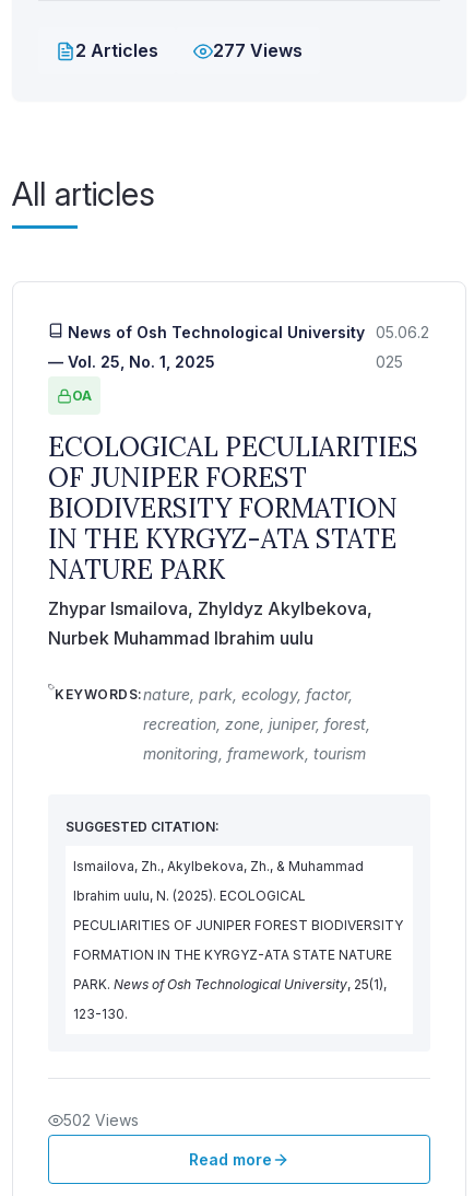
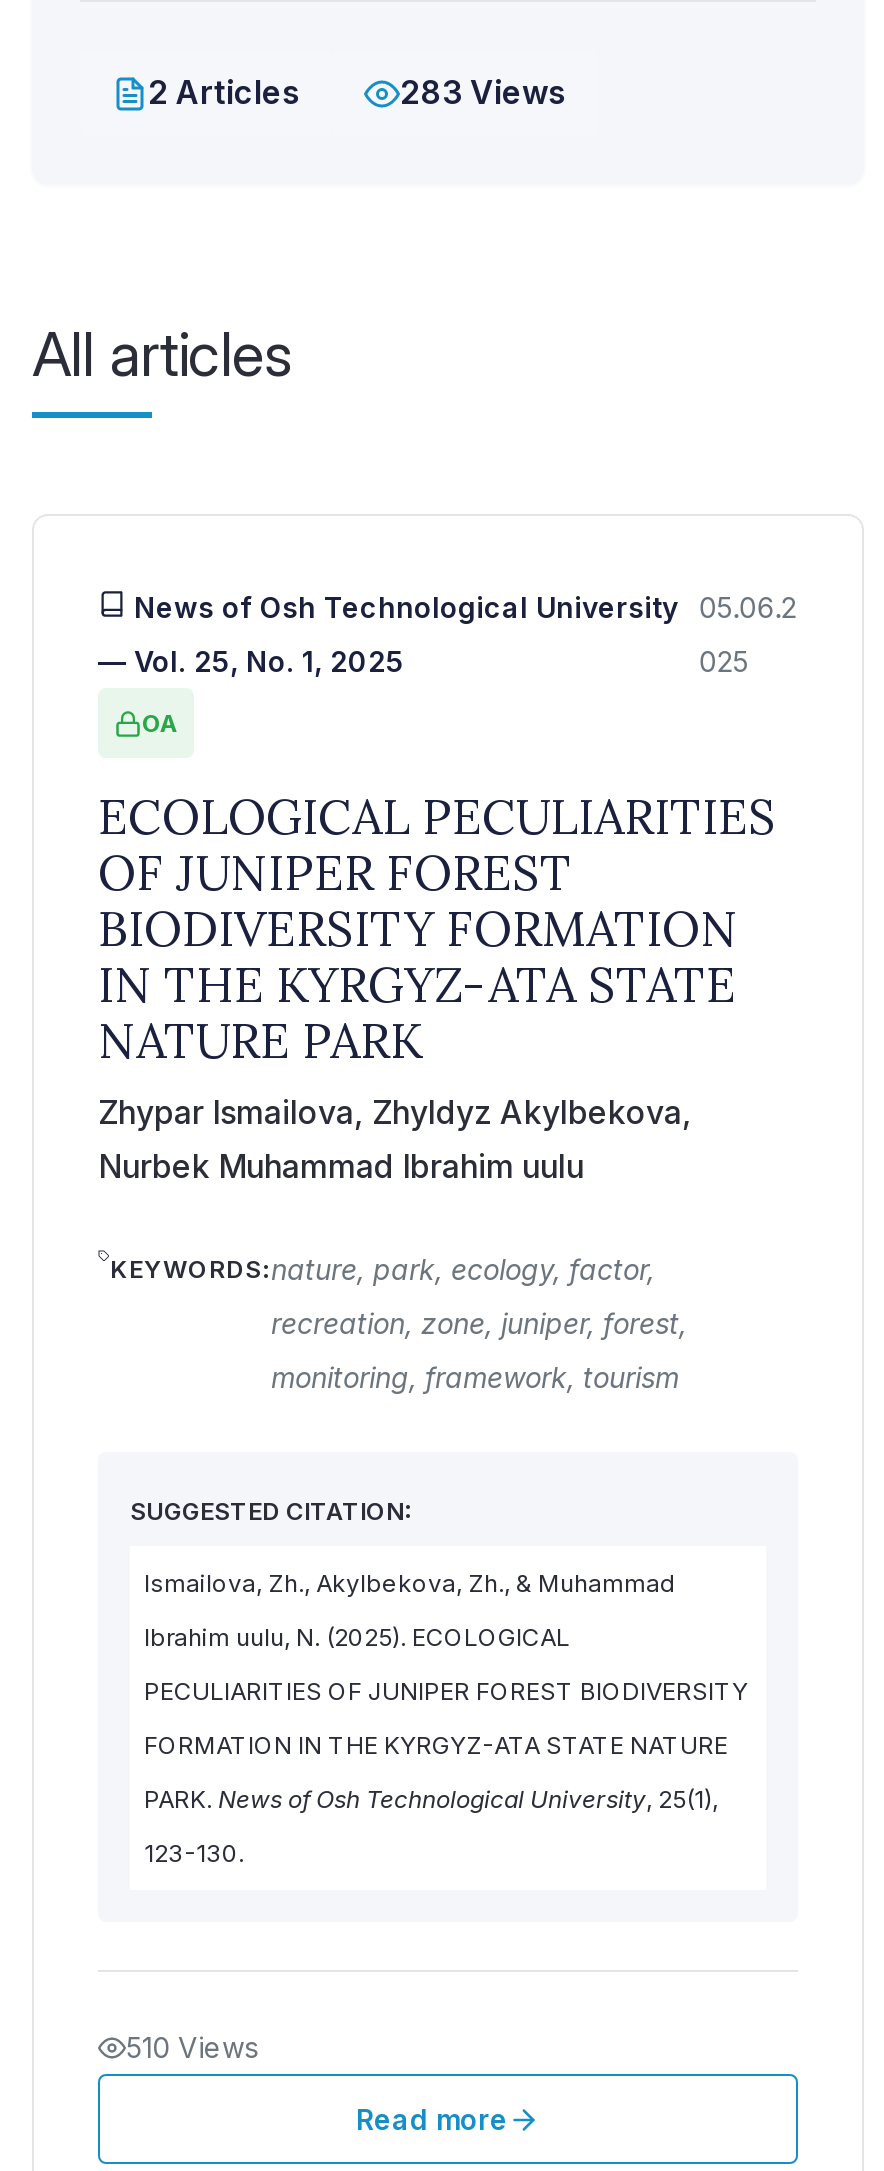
- 277 Views
+ 283 Views

- 502 Views
+ 510 Views
